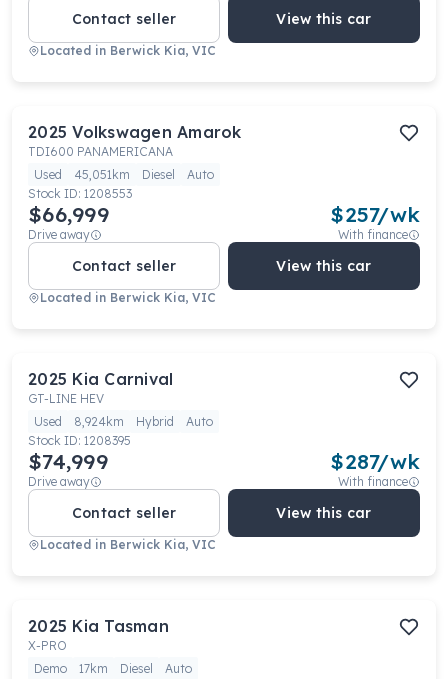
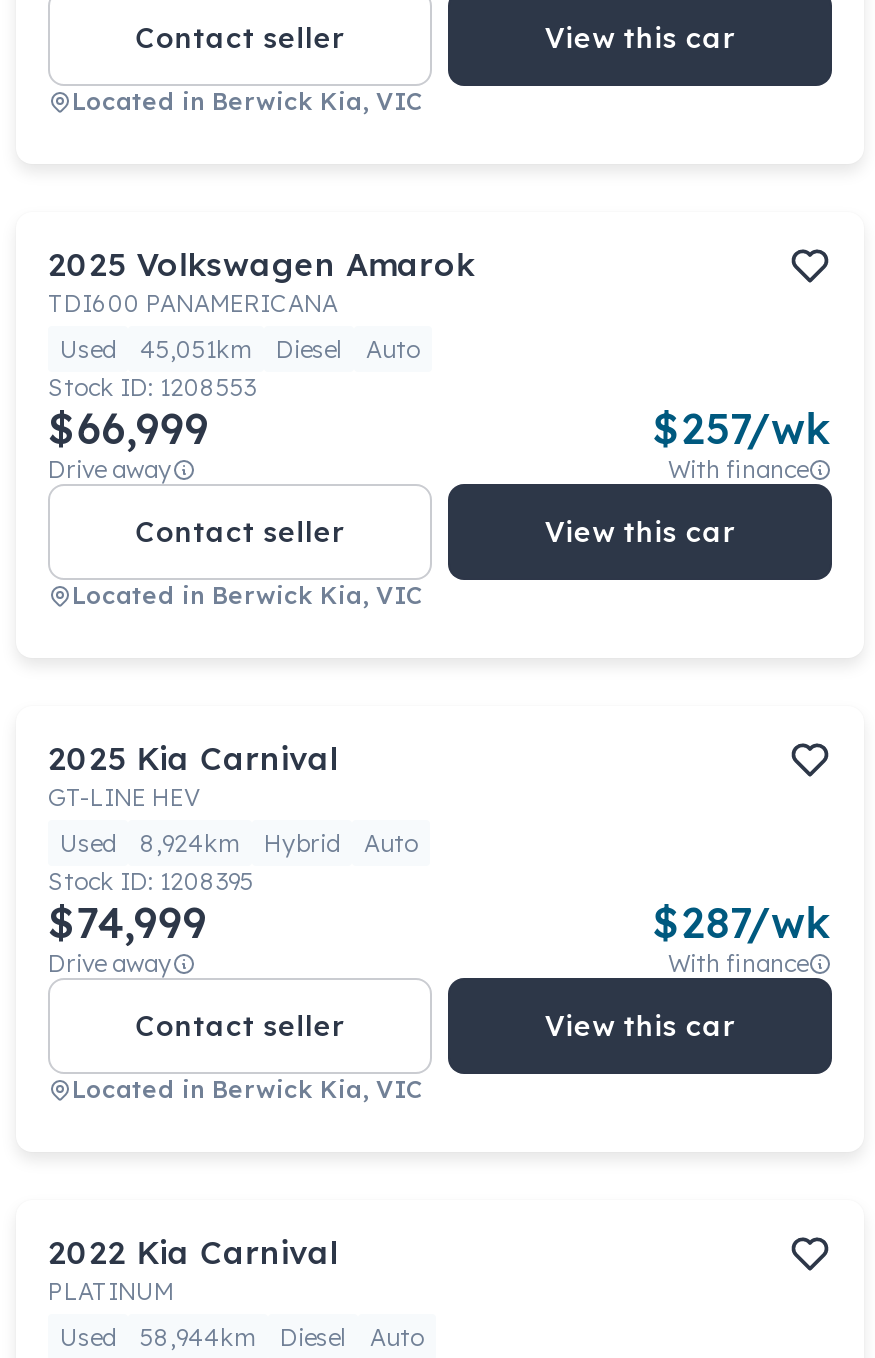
- 2025 Kia Tasman
- X-PRO
+ 2022 Kia Carnival
+ PLATINUM

- Demo
- 17km
+ Used
+ 58,944km
